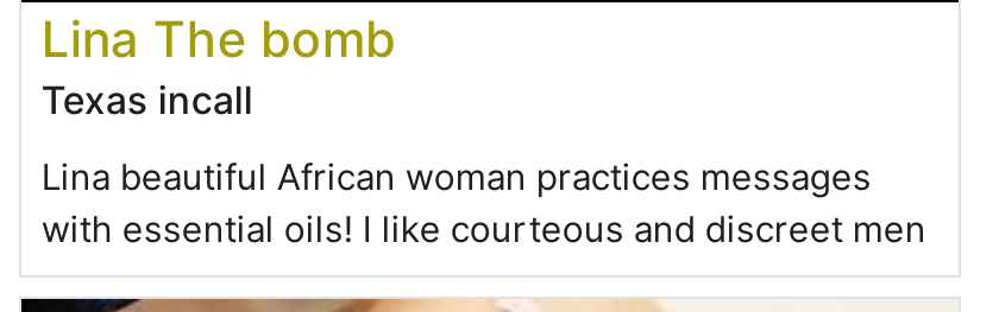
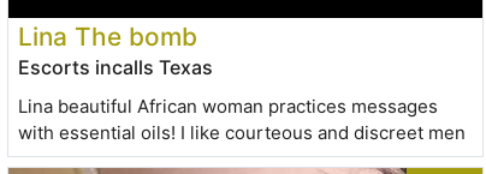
- Texas incall
+ Escorts incalls Texas
